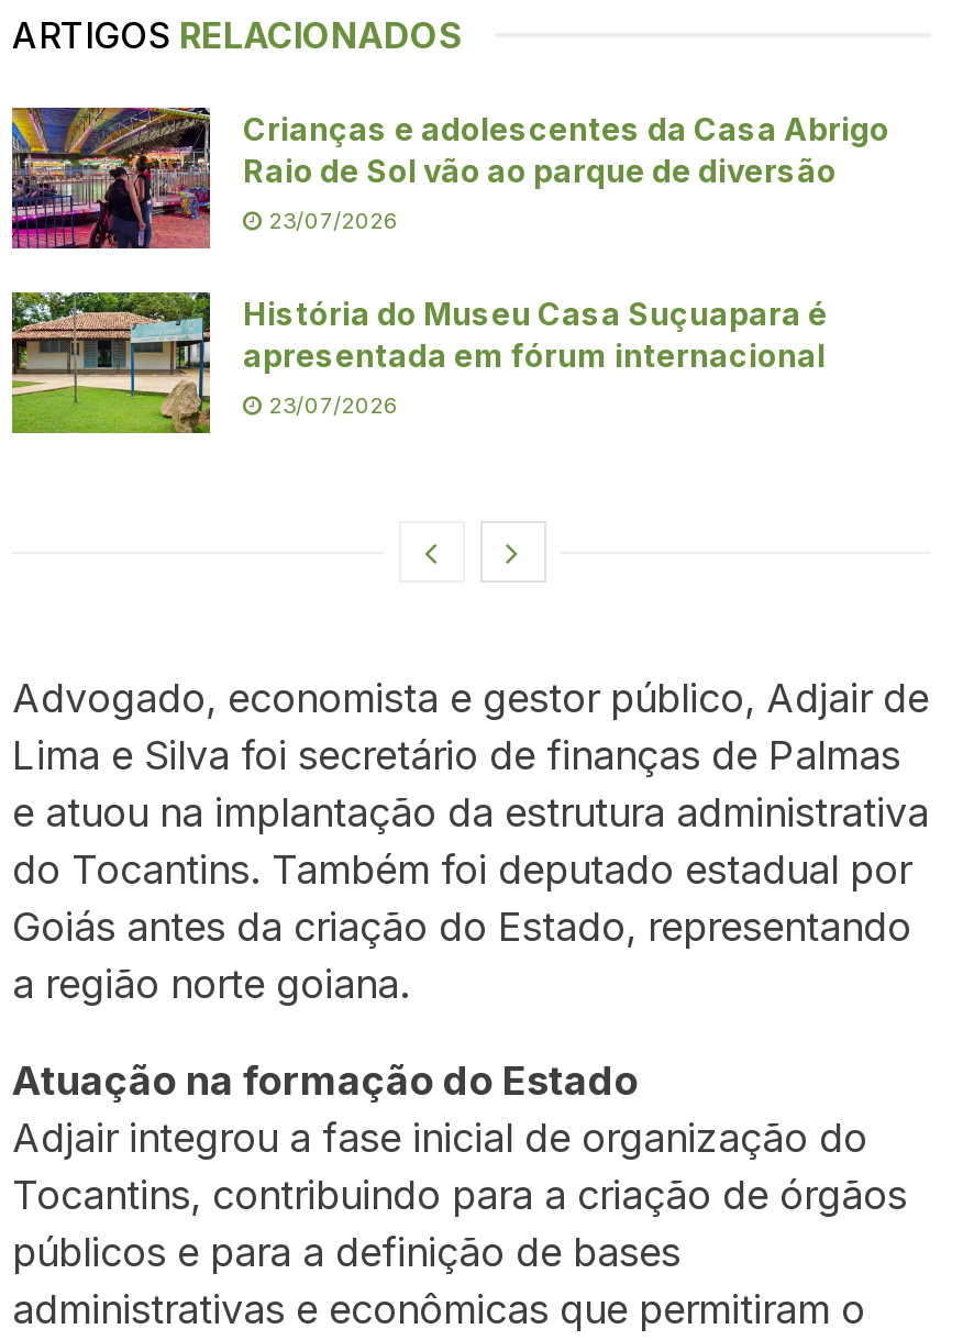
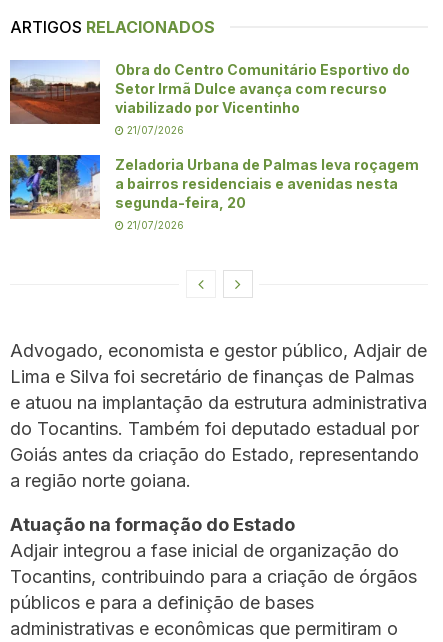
- [image]
- Crianças e adolescentes da Casa Abrigo
- Raio de Sol vão ao parque de diversão
+ [image]
+ Obra do Centro Comunitário Esportivo do
+ Setor Irmã Dulce avança com recurso
+ viabilizado por Vicentinho

- 23/07/2026
+ 21/07/2026

- [image]
- História do Museu Casa Suçuapara é
- apresentada em fórum internacional
+ [image]
+ Zeladoria Urbana de Palmas leva roçagem
+ a bairros residenciais e avenidas nesta
+ segunda-feira, 20

- 23/07/2026
+ 21/07/2026
